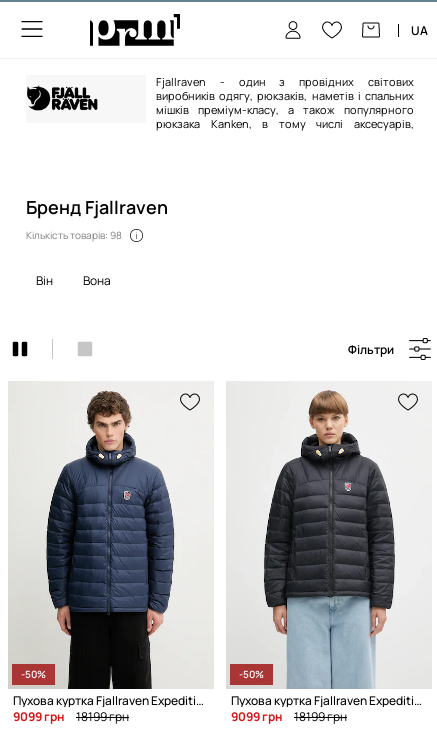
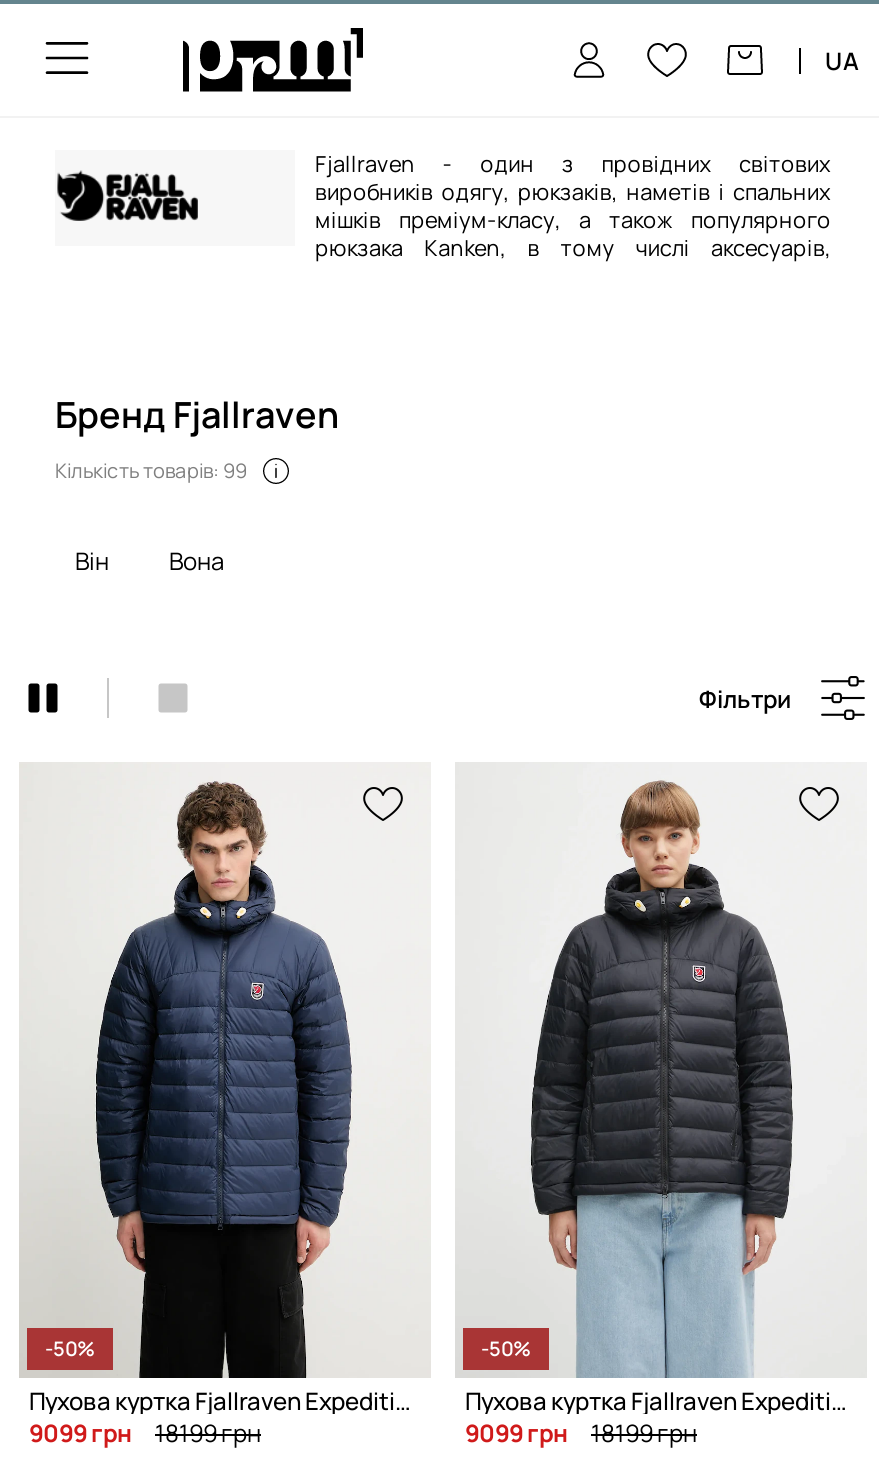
- Кількість товарів: 98
+ Кількість товарів: 99
